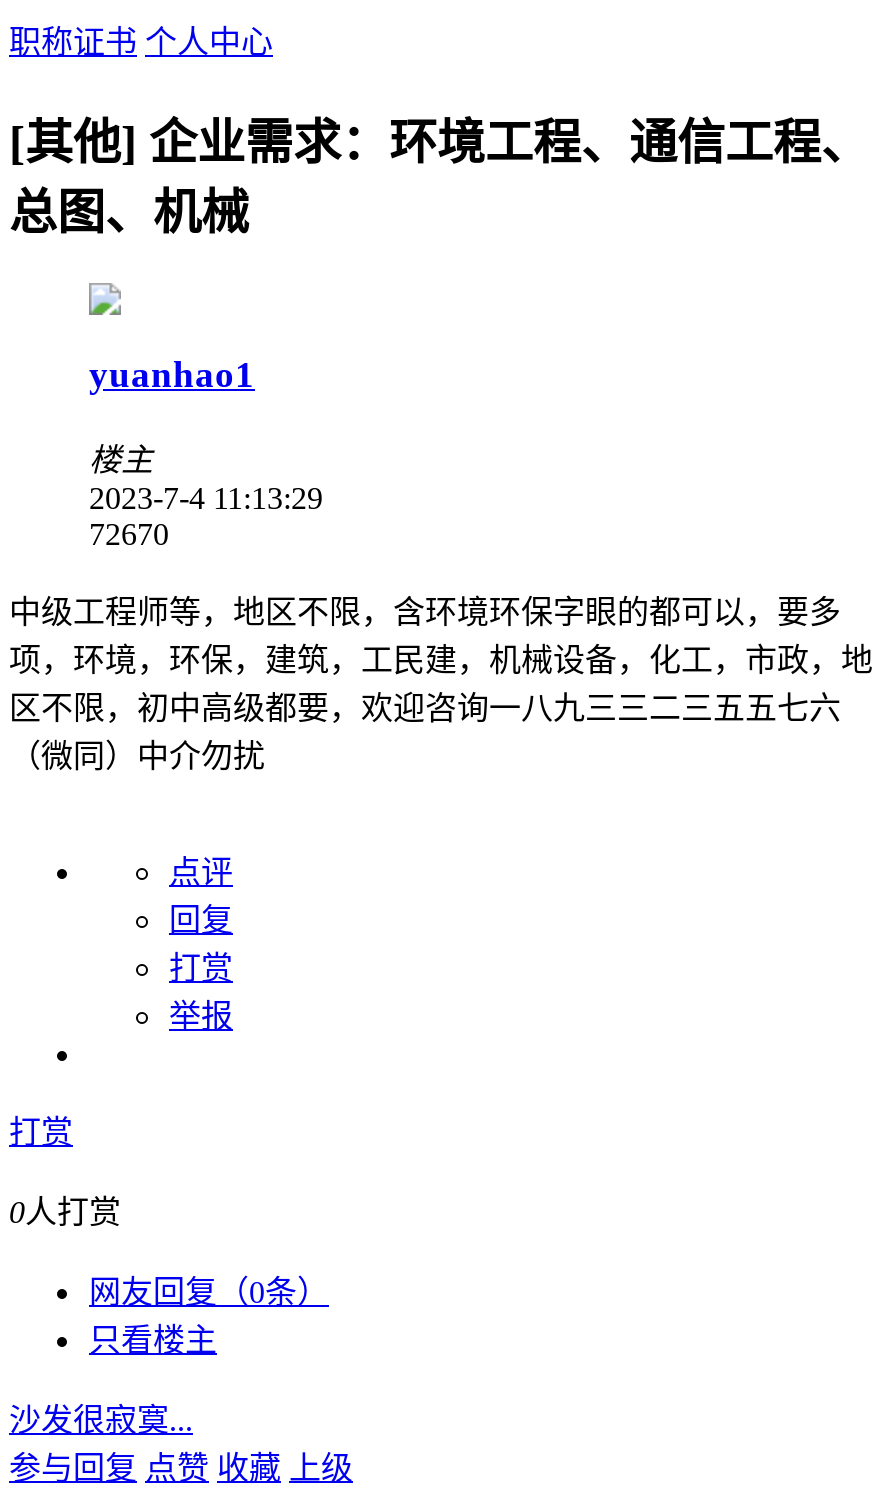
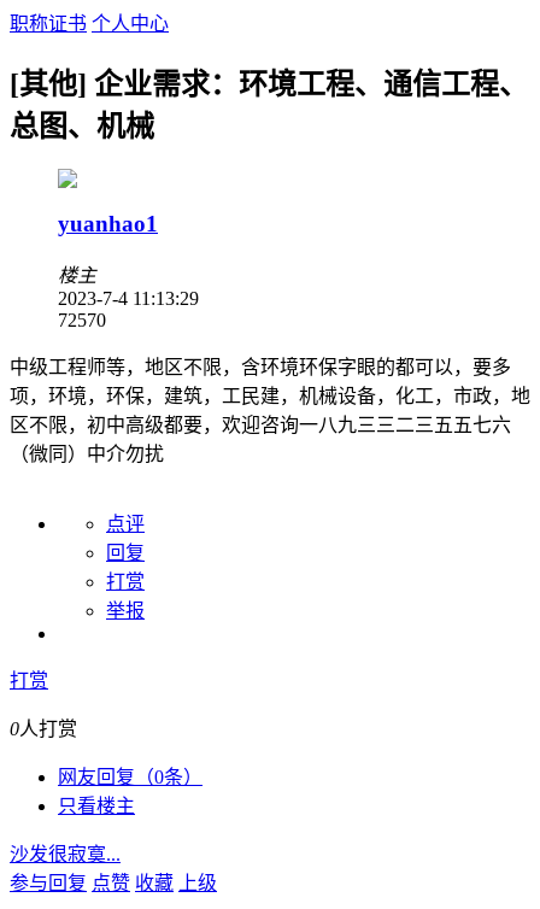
- 72670
+ 72570
